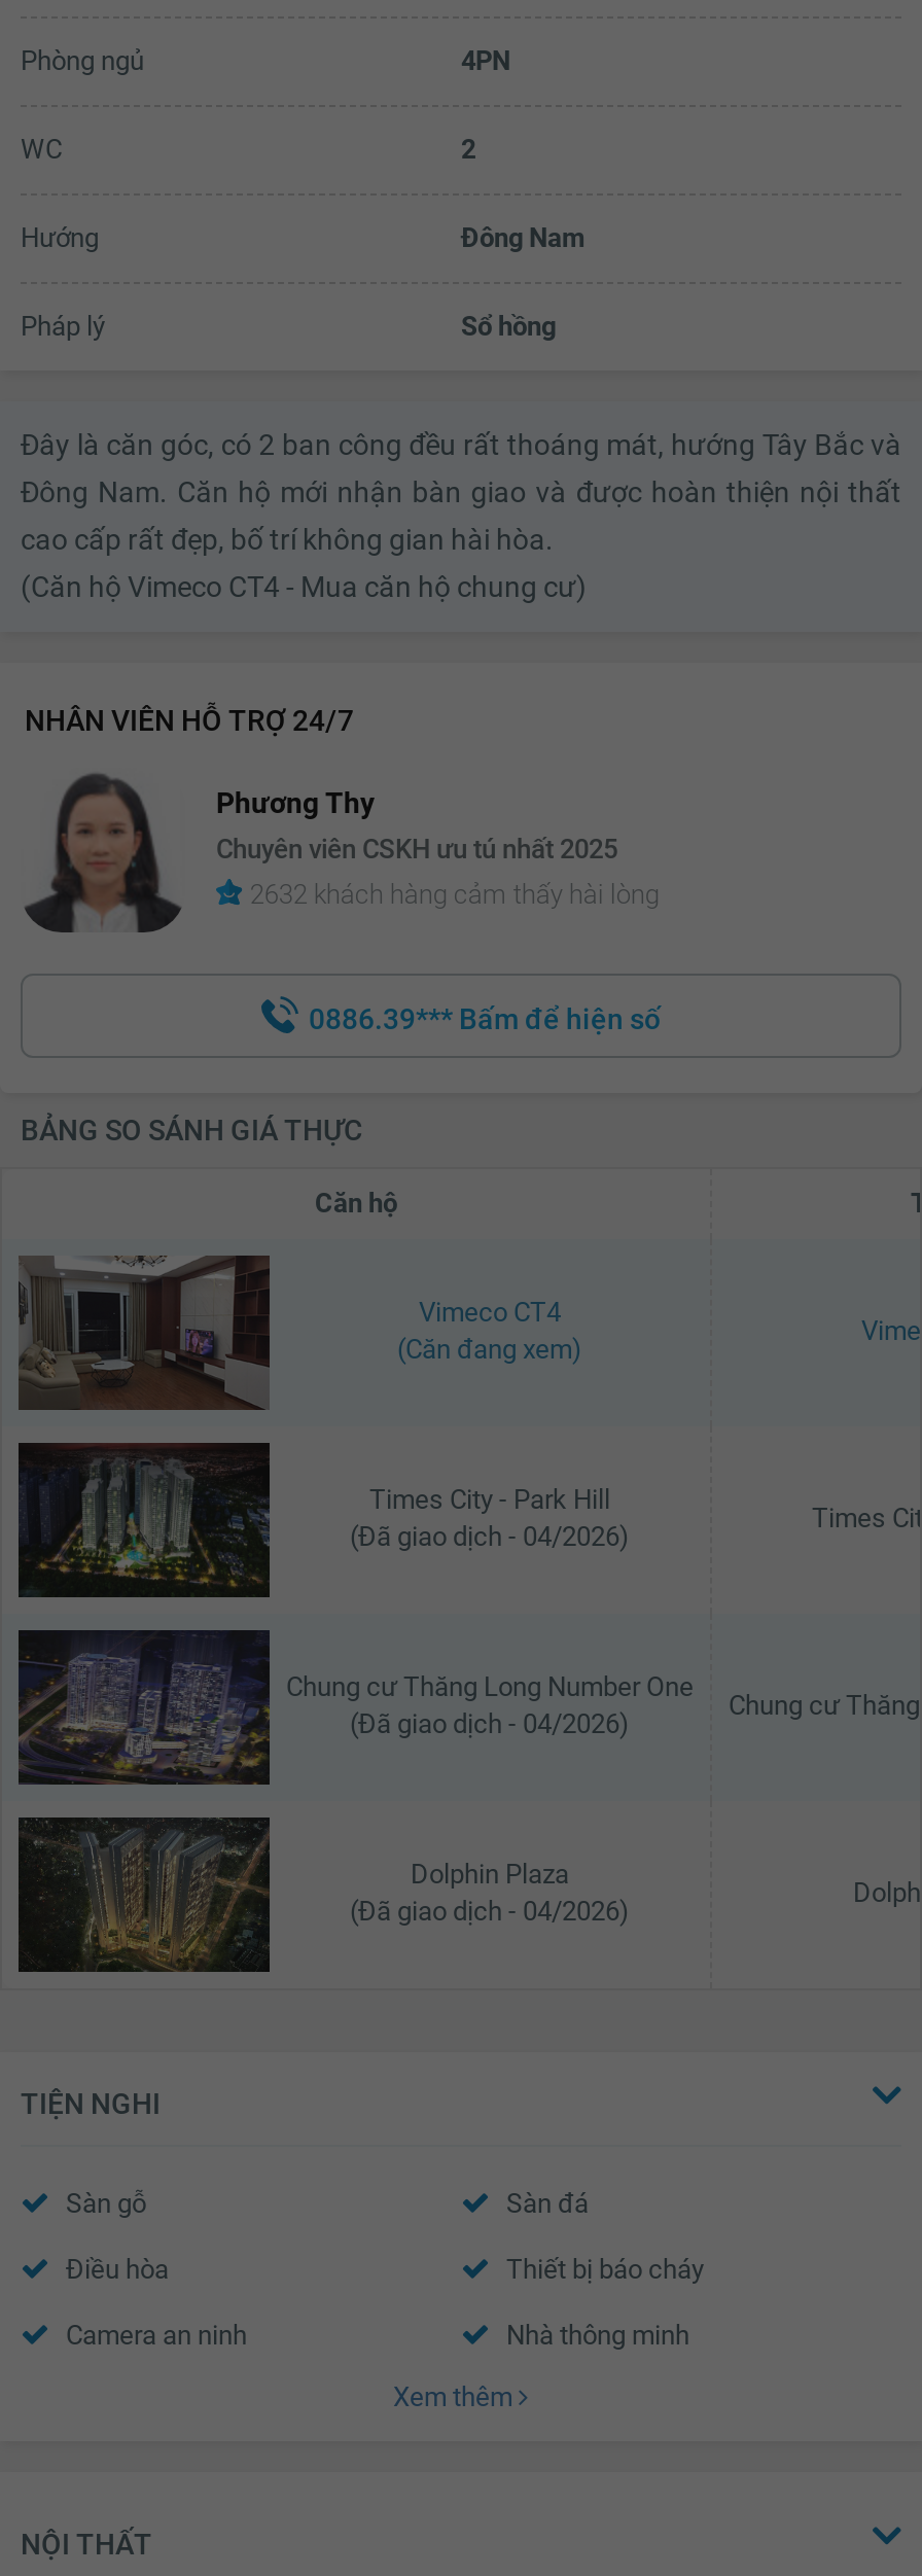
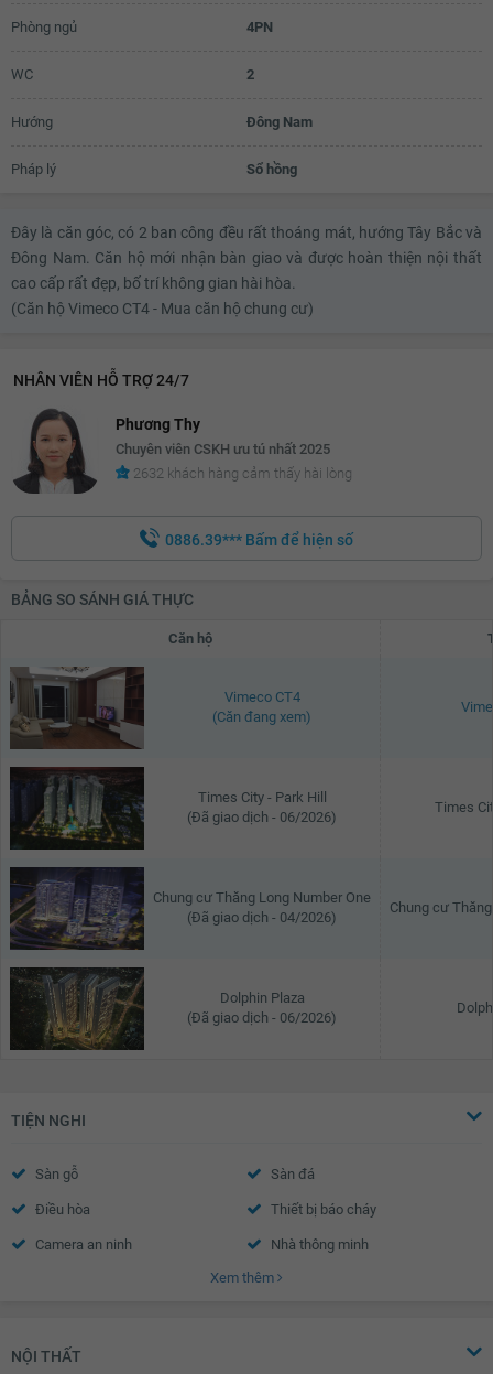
- (Đã giao dịch - 04/2026)
+ (Đã giao dịch - 06/2026)

- (Đã giao dịch - 04/2026)
+ (Đã giao dịch - 06/2026)
